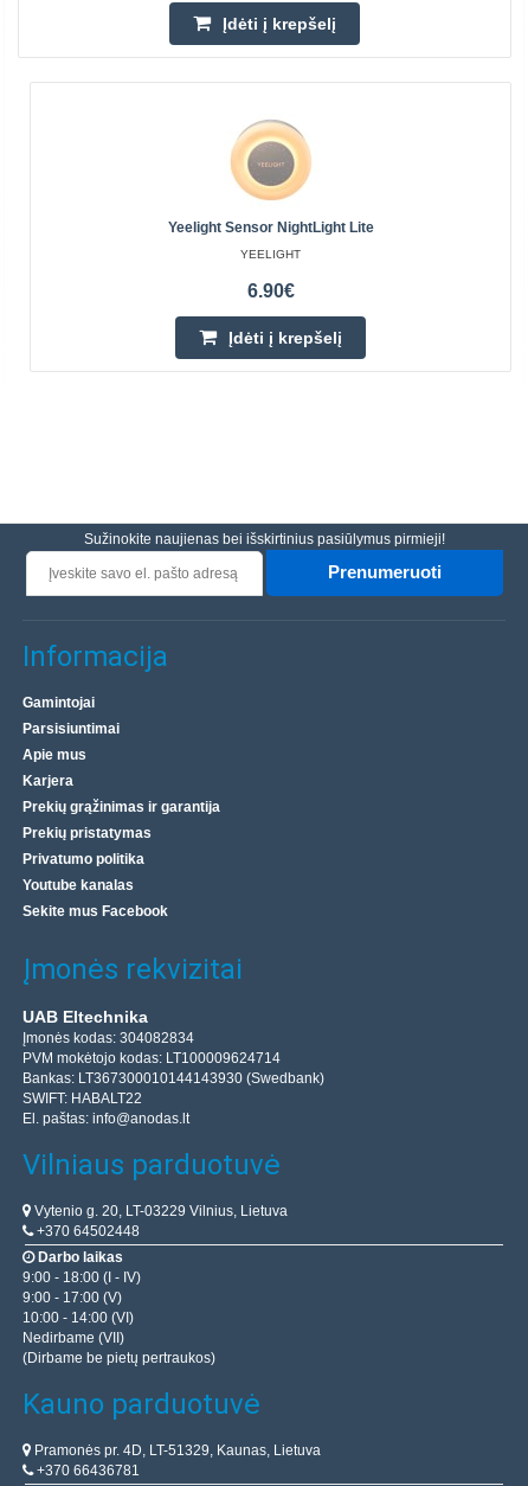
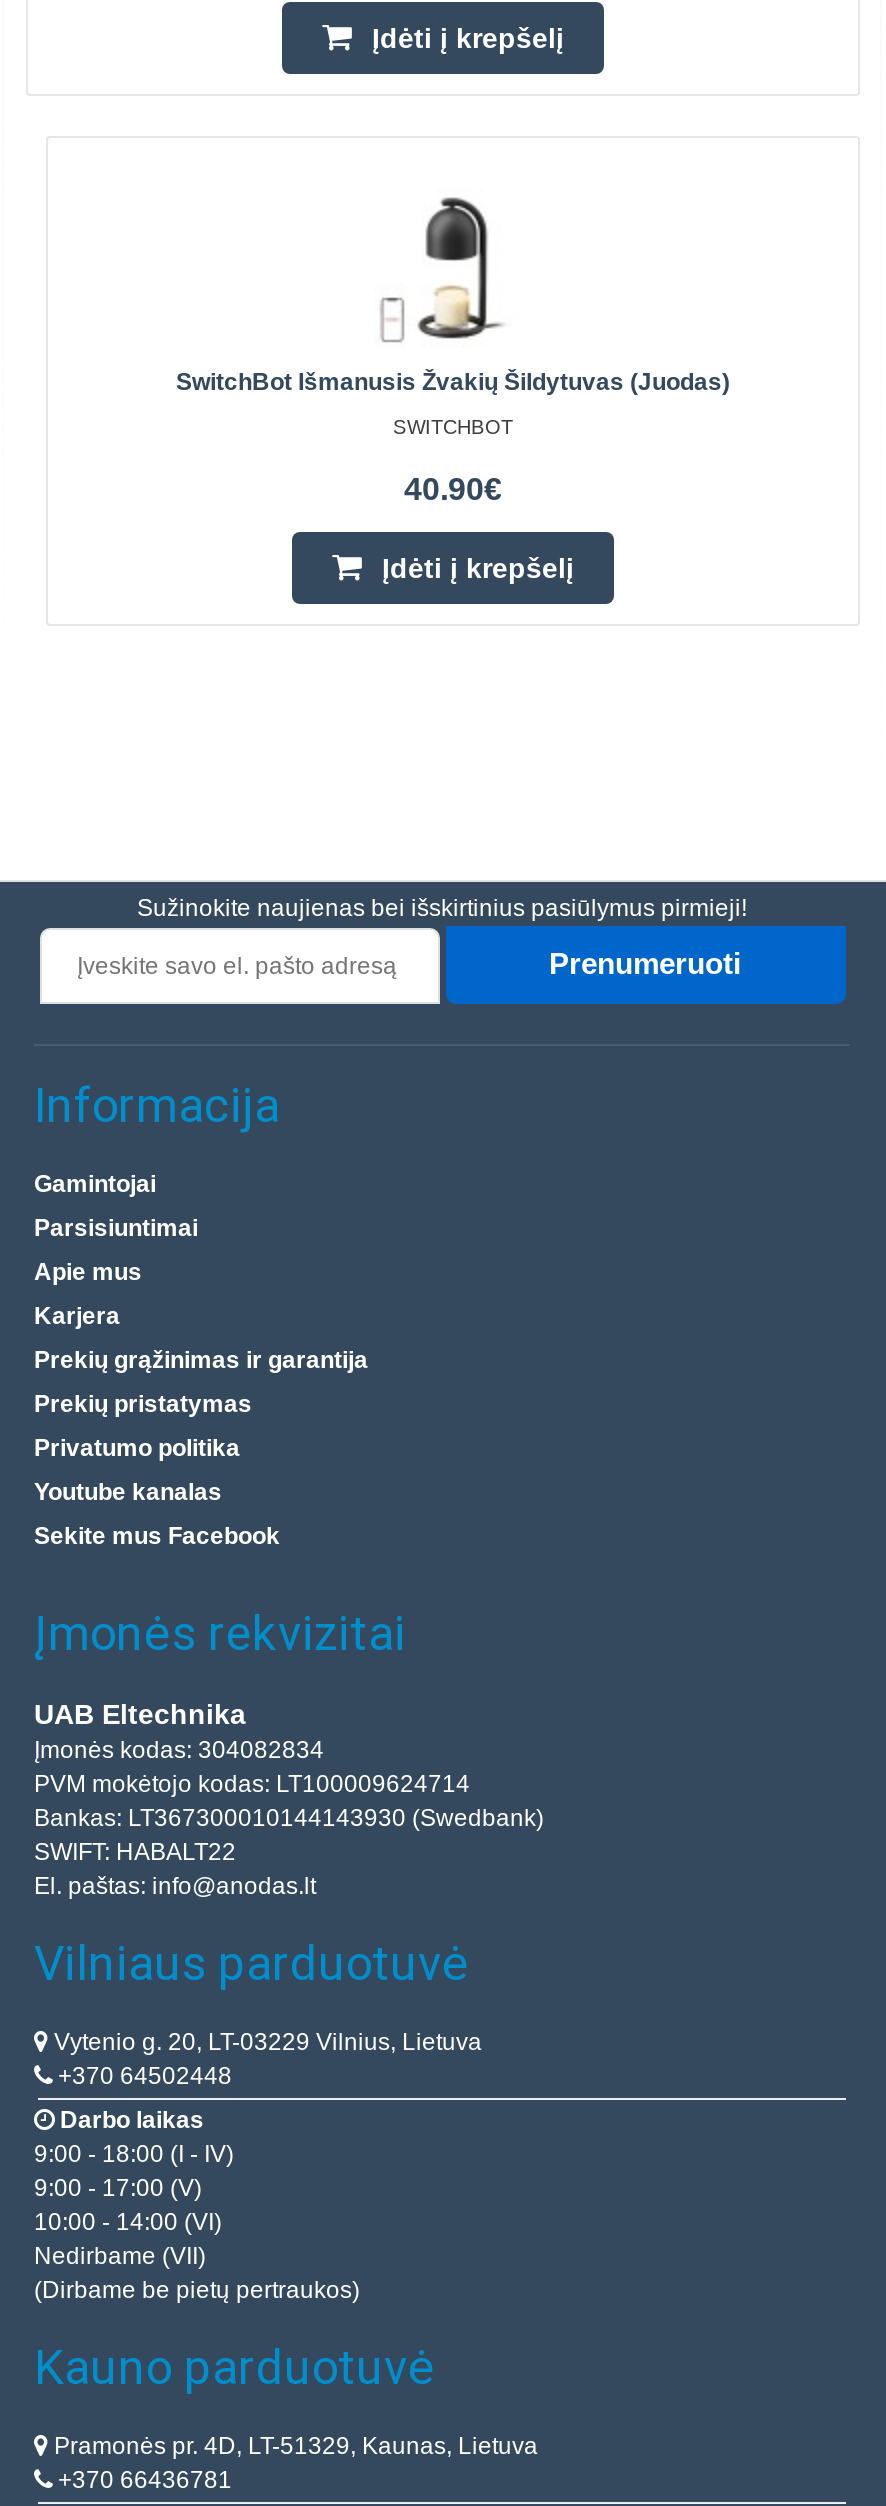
- [image]
- Yeelight Sensor NightLight Lite
+ [image]
+ SwitchBot Išmanusis Žvakių Šildytuvas (juodas)

- YEELIGHT
+ SWITCHBOT

- 6.90€
+ 40.90€
